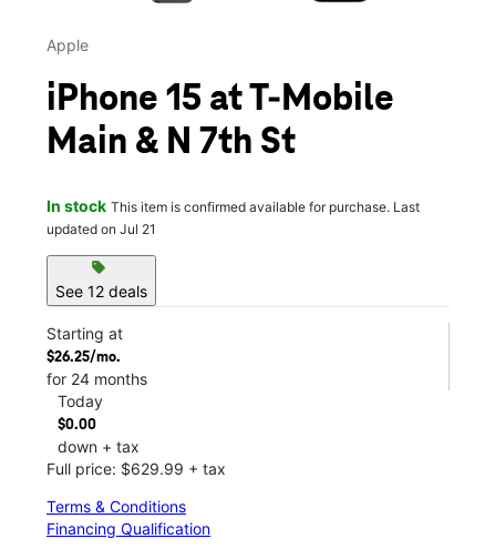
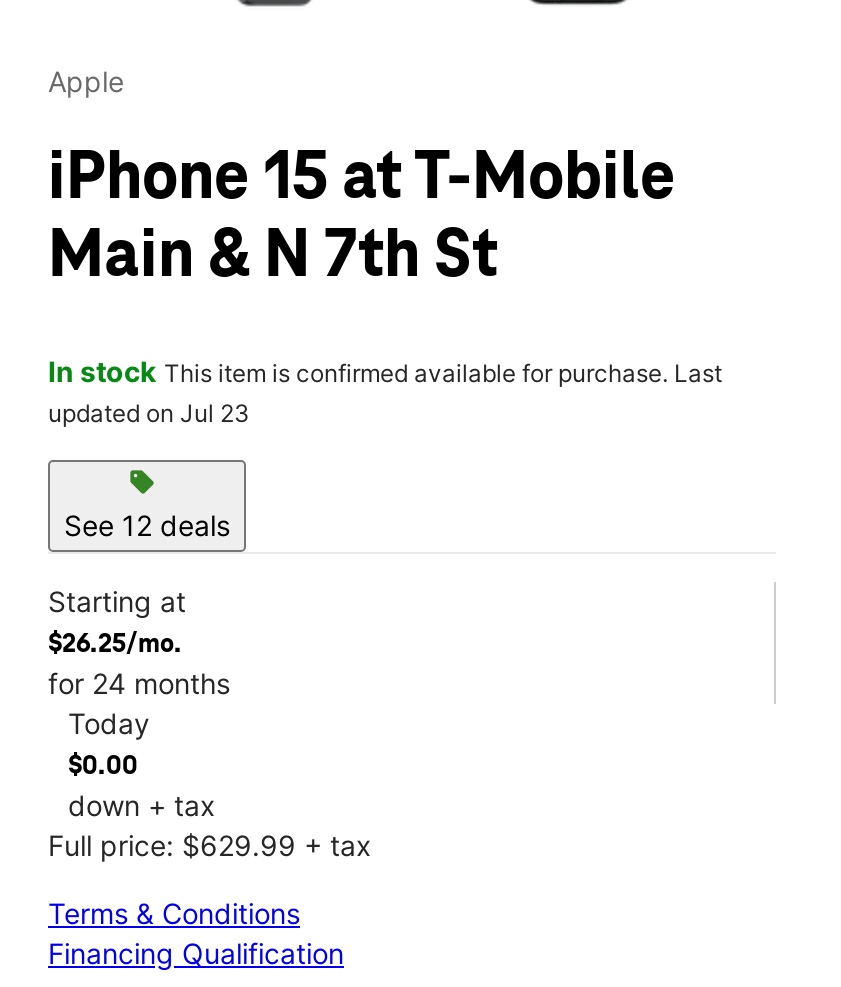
- updated on Jul 21
+ updated on Jul 23
